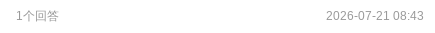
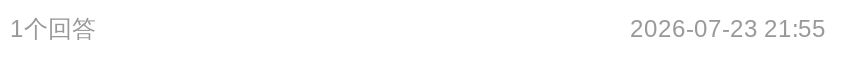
- 2026-07-21 08:43
+ 2026-07-23 21:55
